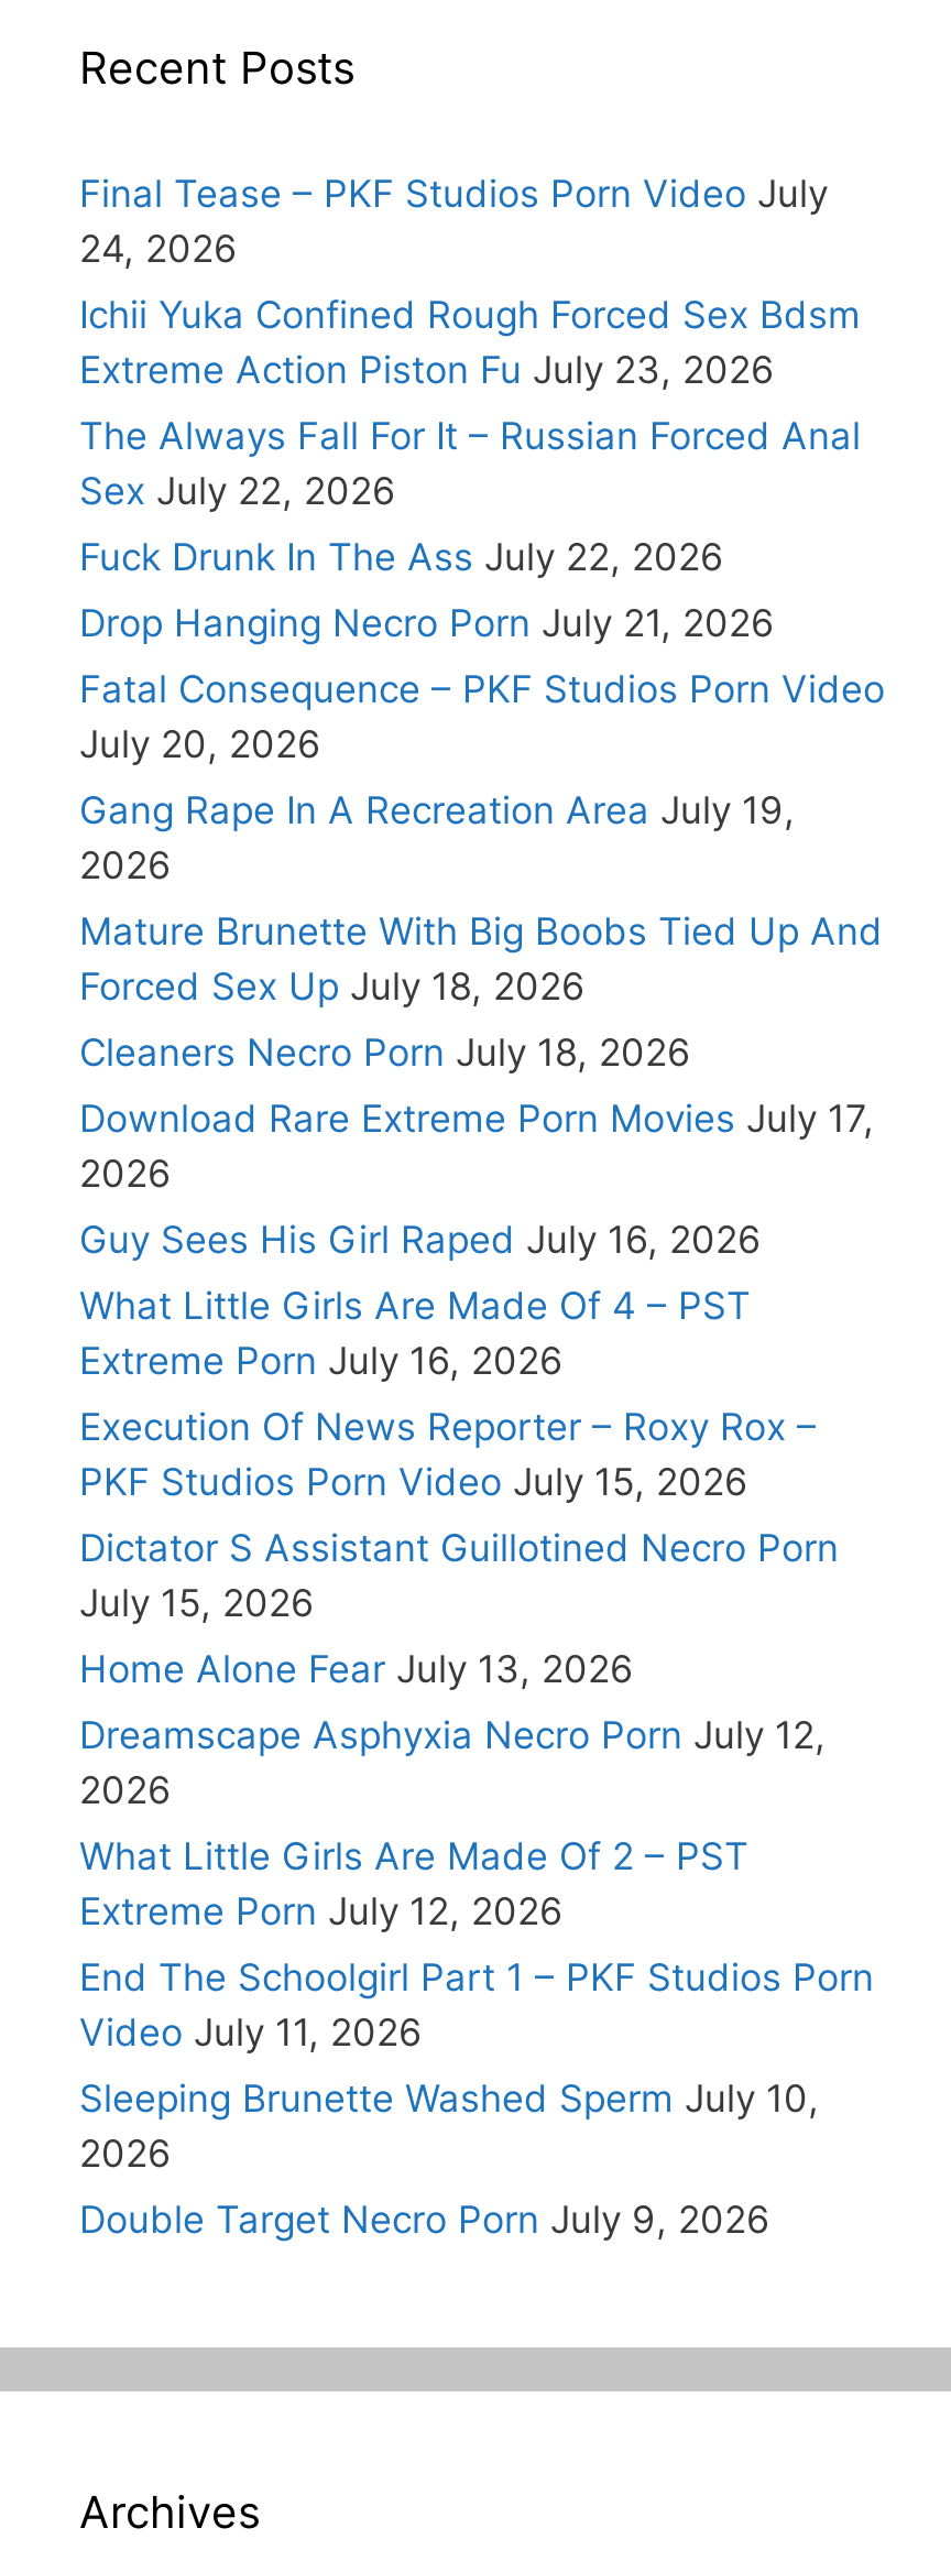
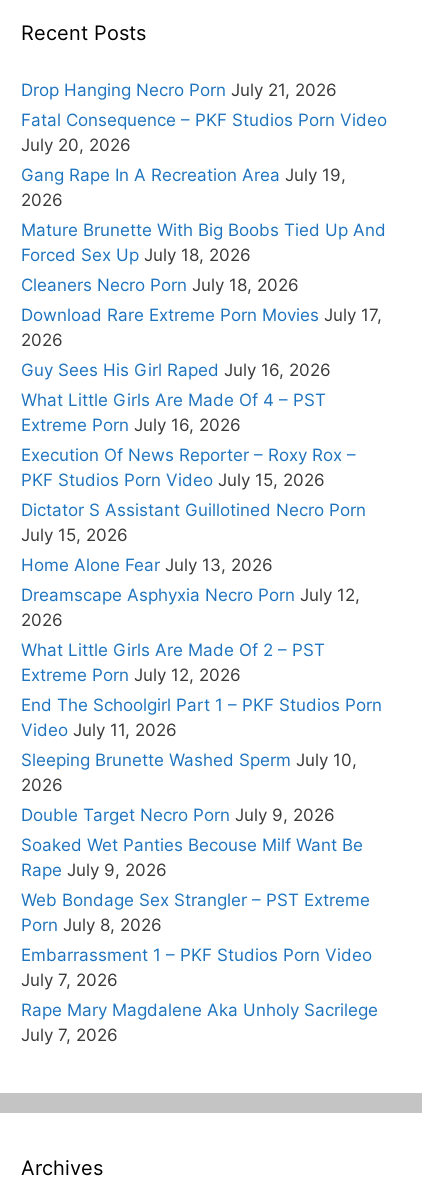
- Final Tease – PKF Studios Porn Video July
- 24, 2026
- Ichii Yuka Confined Rough Forced Sex Bdsm
- Extreme Action Piston Fu July 23, 2026
- The Always Fall For It – Russian Forced Anal
- Sex July 22, 2026
- Fuck Drunk In The Ass July 22, 2026

moved up: Drop Hanging Necro Porn July 21, 2026 | Fatal Consequence – PKF Studios Porn Video | July 20, 2026 | ... | 2026 | Double Target Necro Porn July 9, 2026

+ Soaked Wet Panties Becouse Milf Want Be
+ Rape July 9, 2026
+ Web Bondage Sex Strangler – PST Extreme
+ Porn July 8, 2026
+ Embarrassment 1 – PKF Studios Porn Video
+ July 7, 2026
+ Rape Mary Magdalene Aka Unholy Sacrilege
+ July 7, 2026
